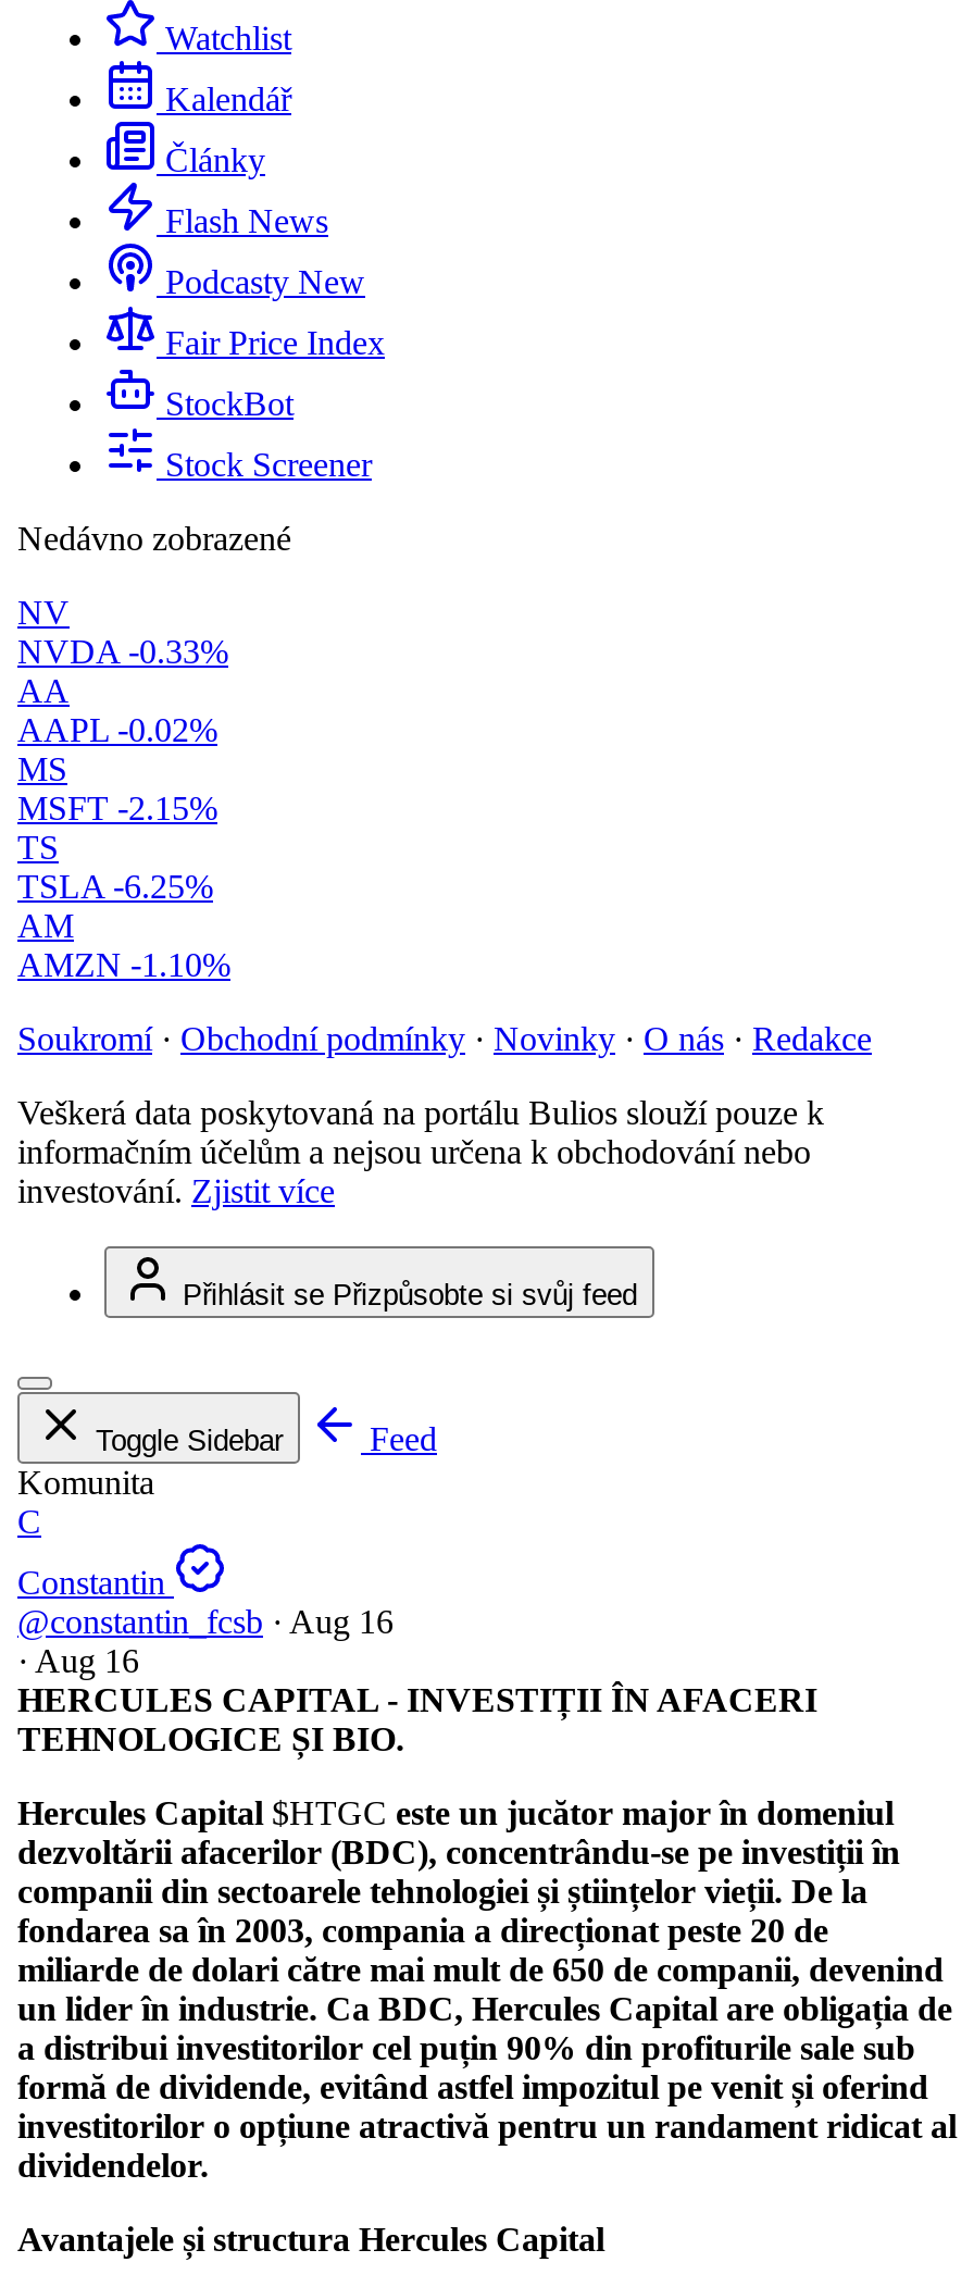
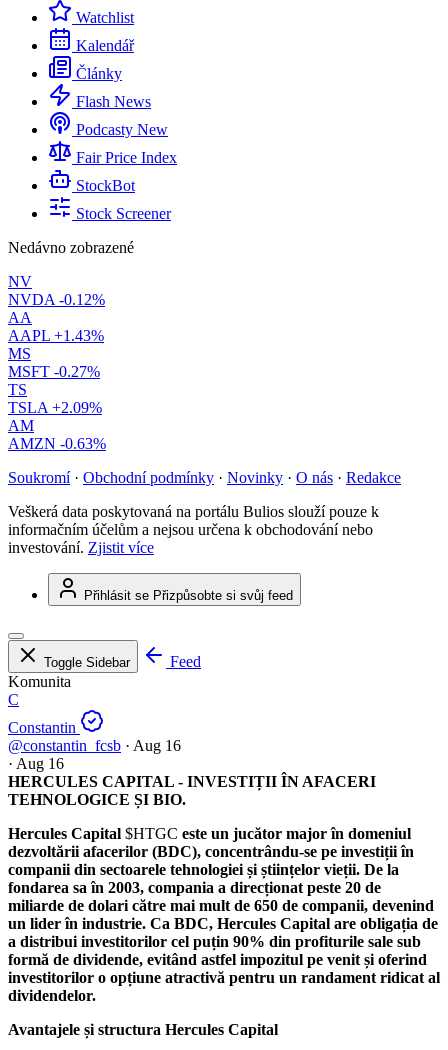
- NVDA -0.33%
+ NVDA -0.12%

- AAPL -0.02%
+ AAPL +1.43%

- MSFT -2.15%
+ MSFT -0.27%

- TSLA -6.25%
+ TSLA +2.09%

- AMZN -1.10%
+ AMZN -0.63%
